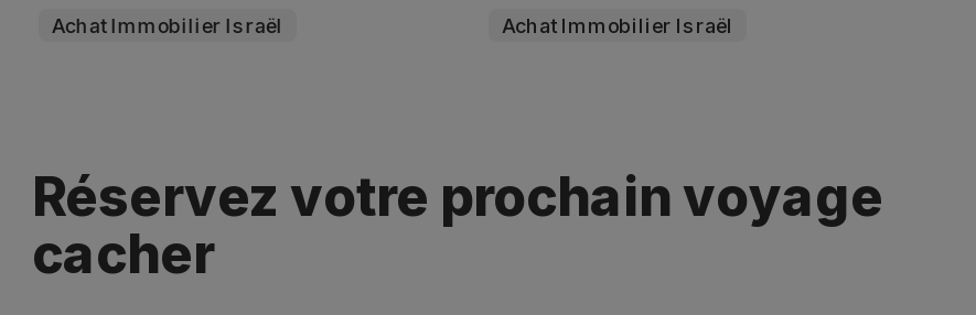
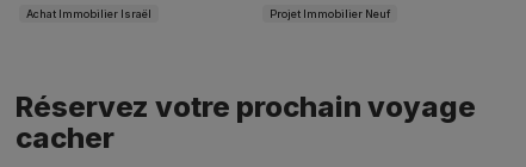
- Achat Immobilier Israël
+ Projet Immobilier Neuf
